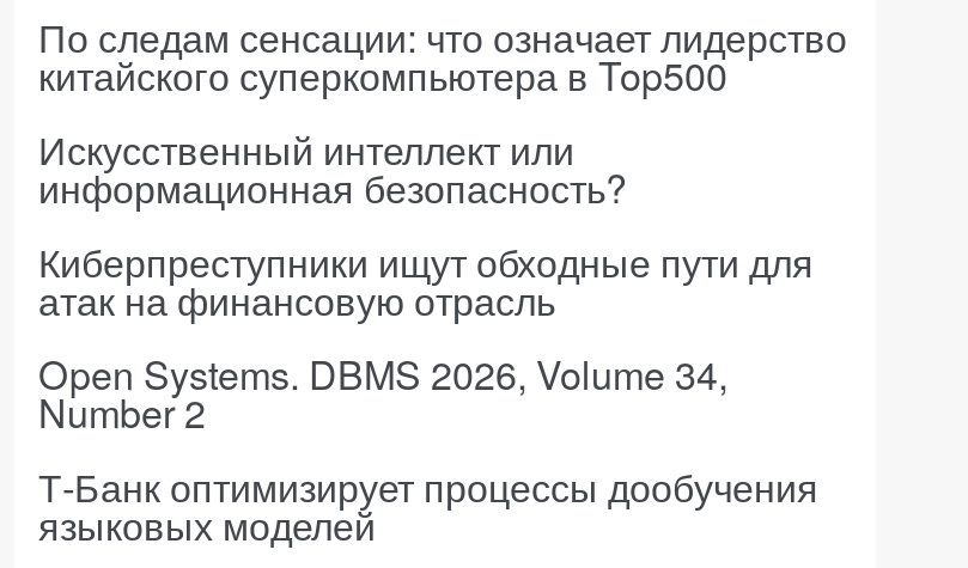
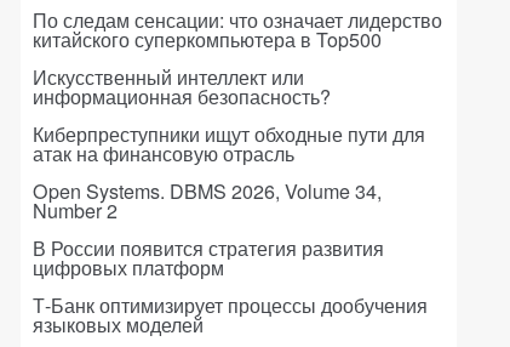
+ В России появится стратегия развития
+ цифровых платформ
